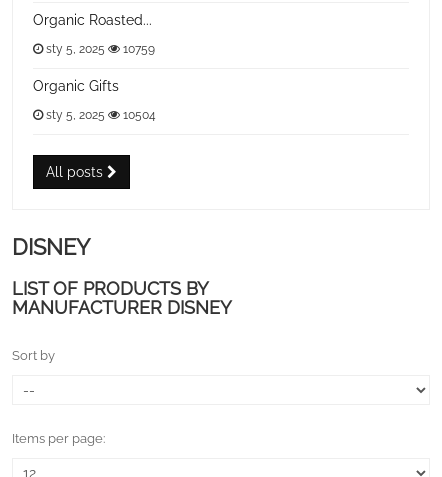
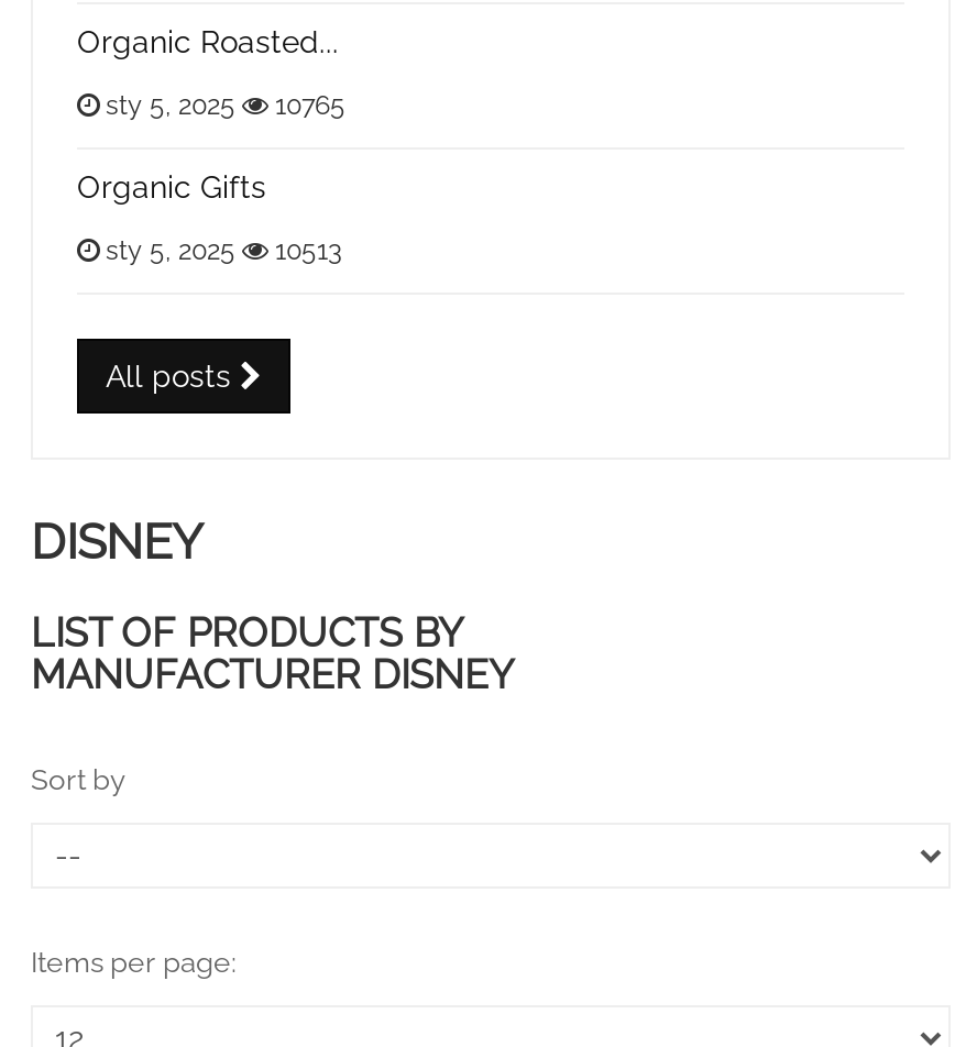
- sty 5, 2025 10759
+ sty 5, 2025 10765

- sty 5, 2025 10504
+ sty 5, 2025 10513
